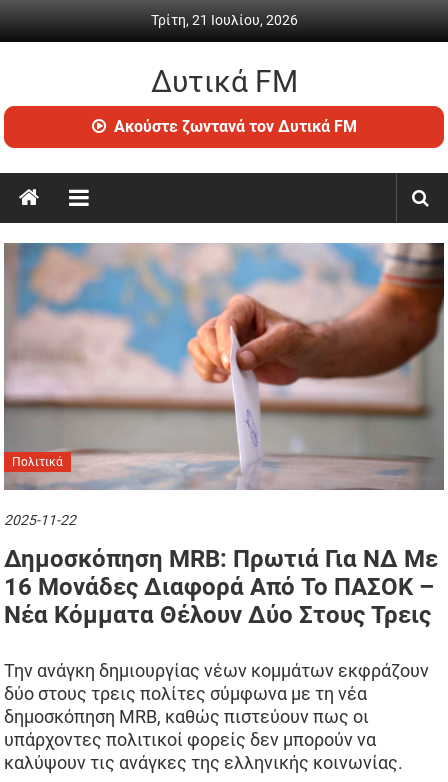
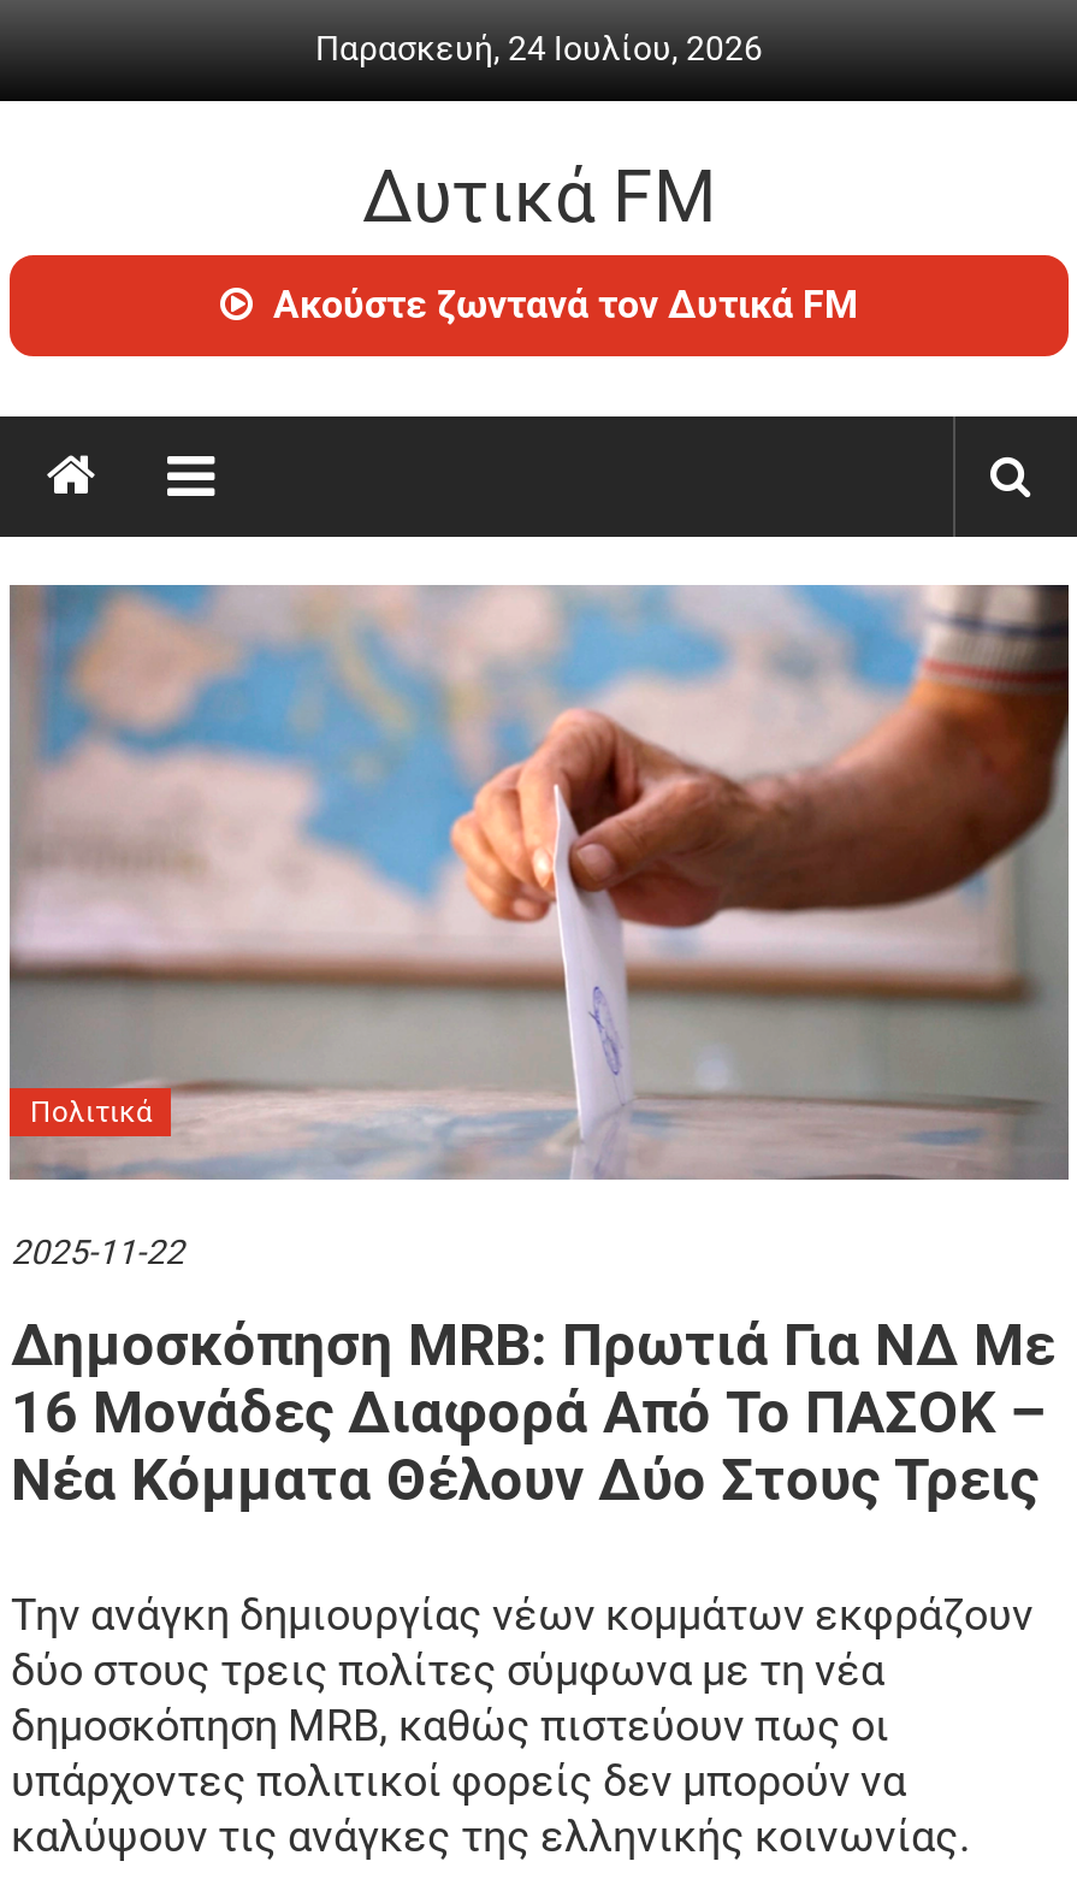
- Τρίτη, 21 Ιουλίου, 2026
+ Παρασκευή, 24 Ιουλίου, 2026
